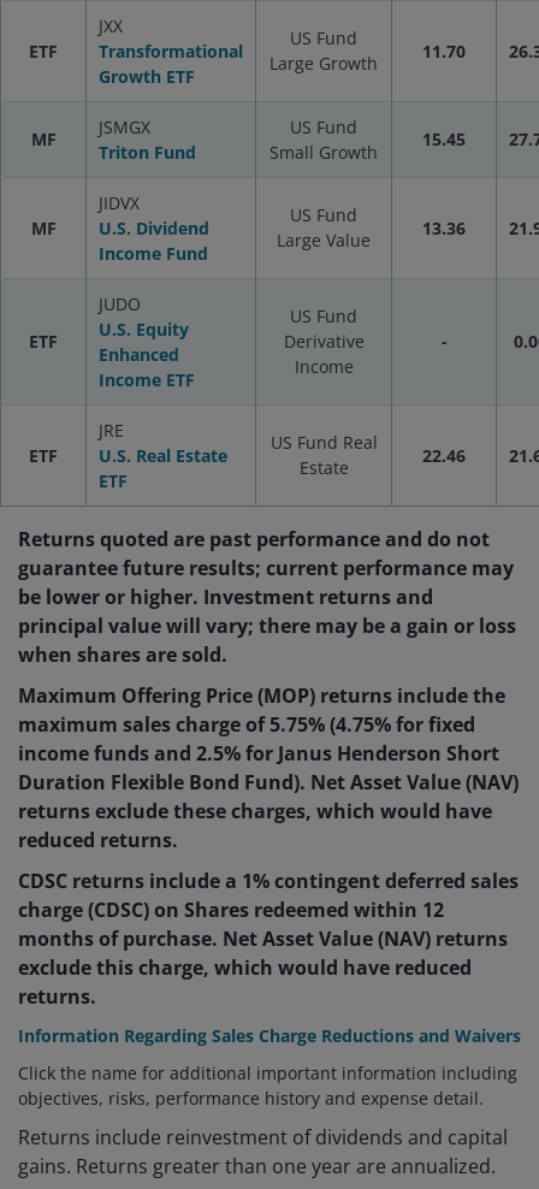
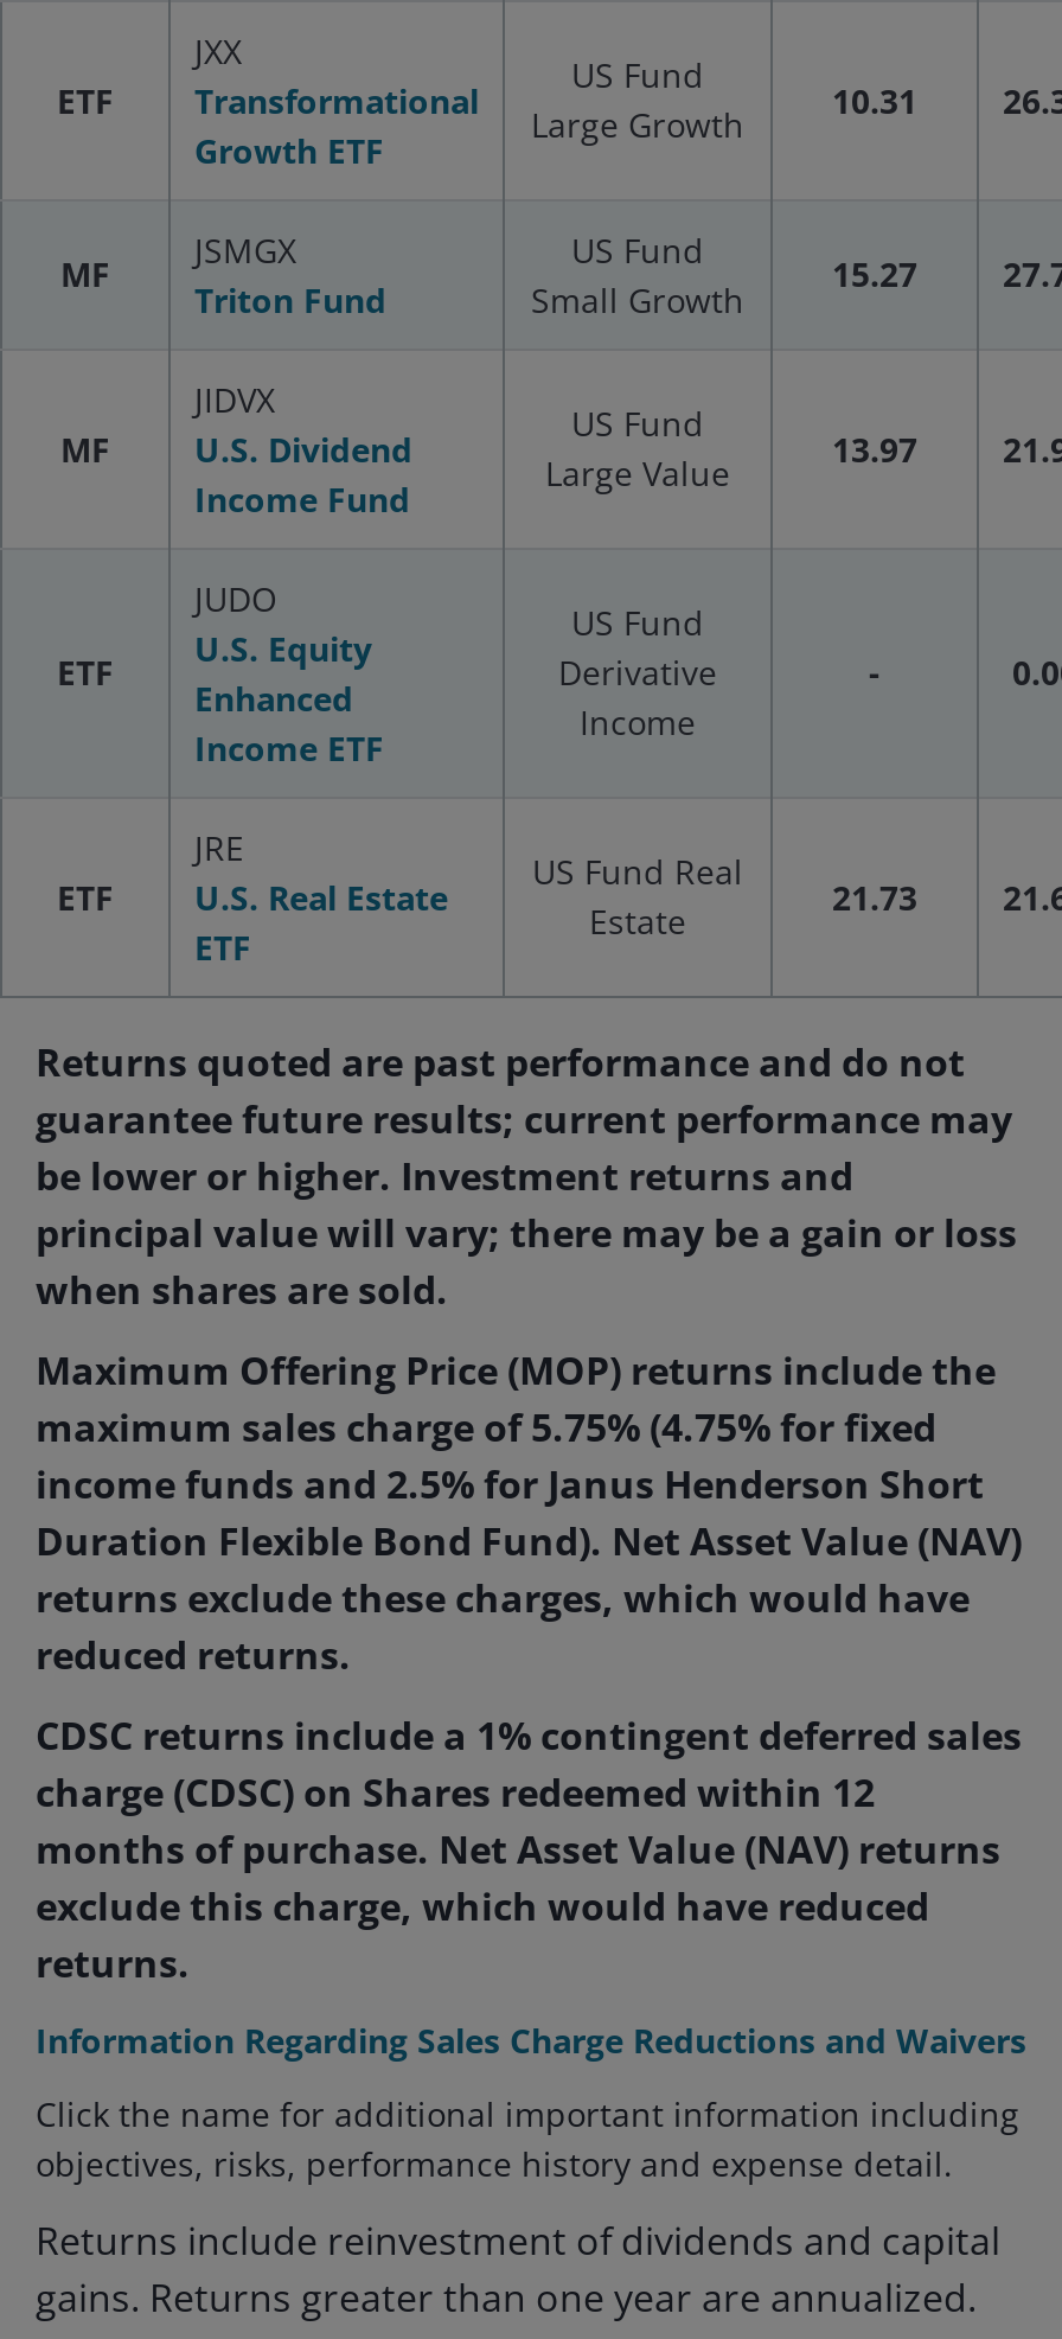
- 11.70
+ 10.31

- 15.45
+ 15.27

- 13.36
+ 13.97

- 22.46
+ 21.73
